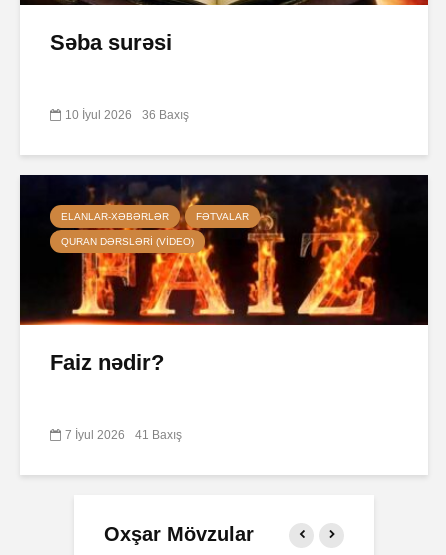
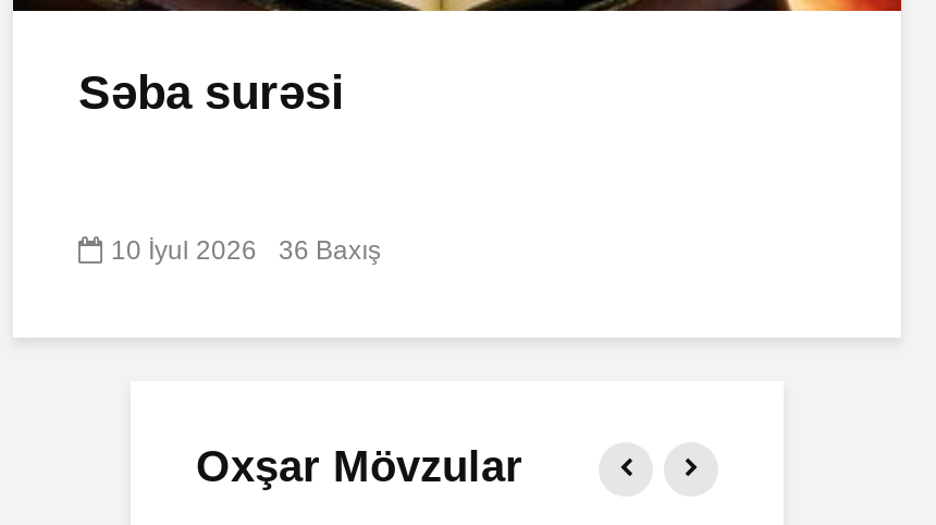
- [image]
- ELANLAR-XƏBƏRLƏR
- FƏTVALAR
- QURAN DƏRSLƏRI (VIDEO)

- Faiz nədir?
- 7 İyul 2026
- 41 Baxış
